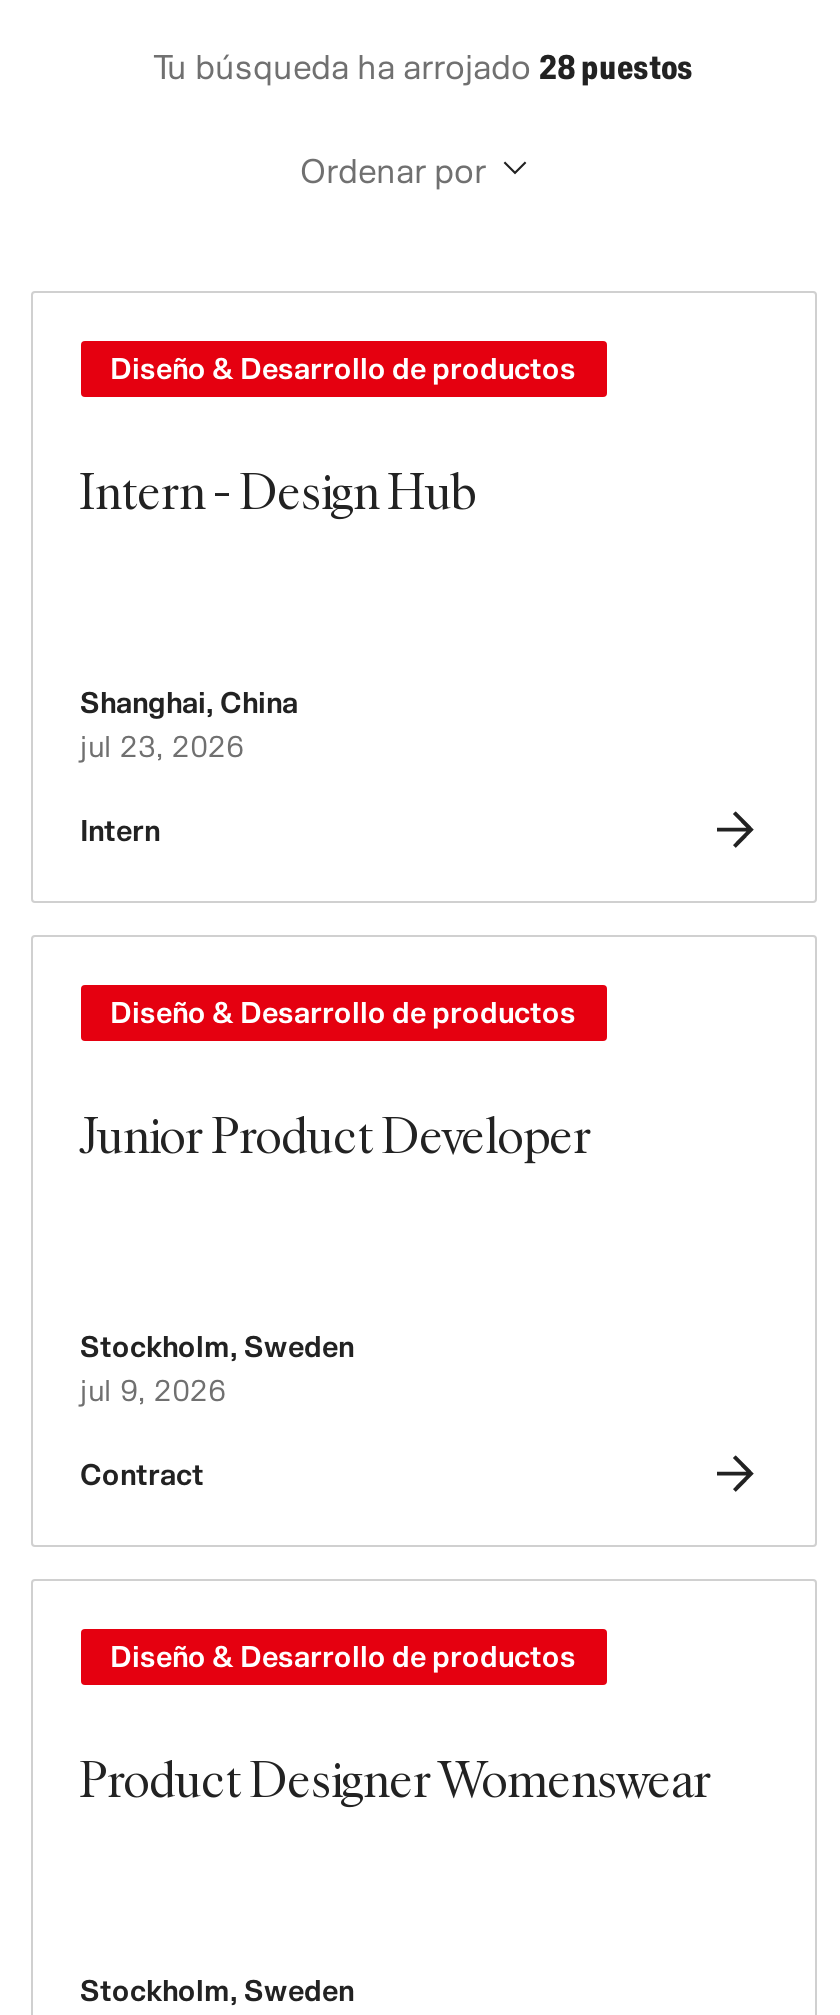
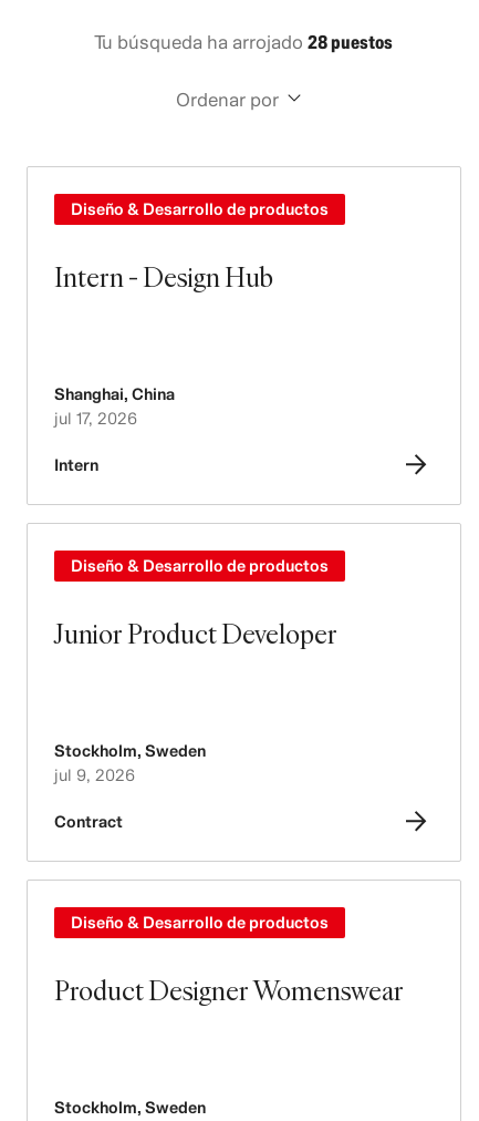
- jul 23, 2026
+ jul 17, 2026
